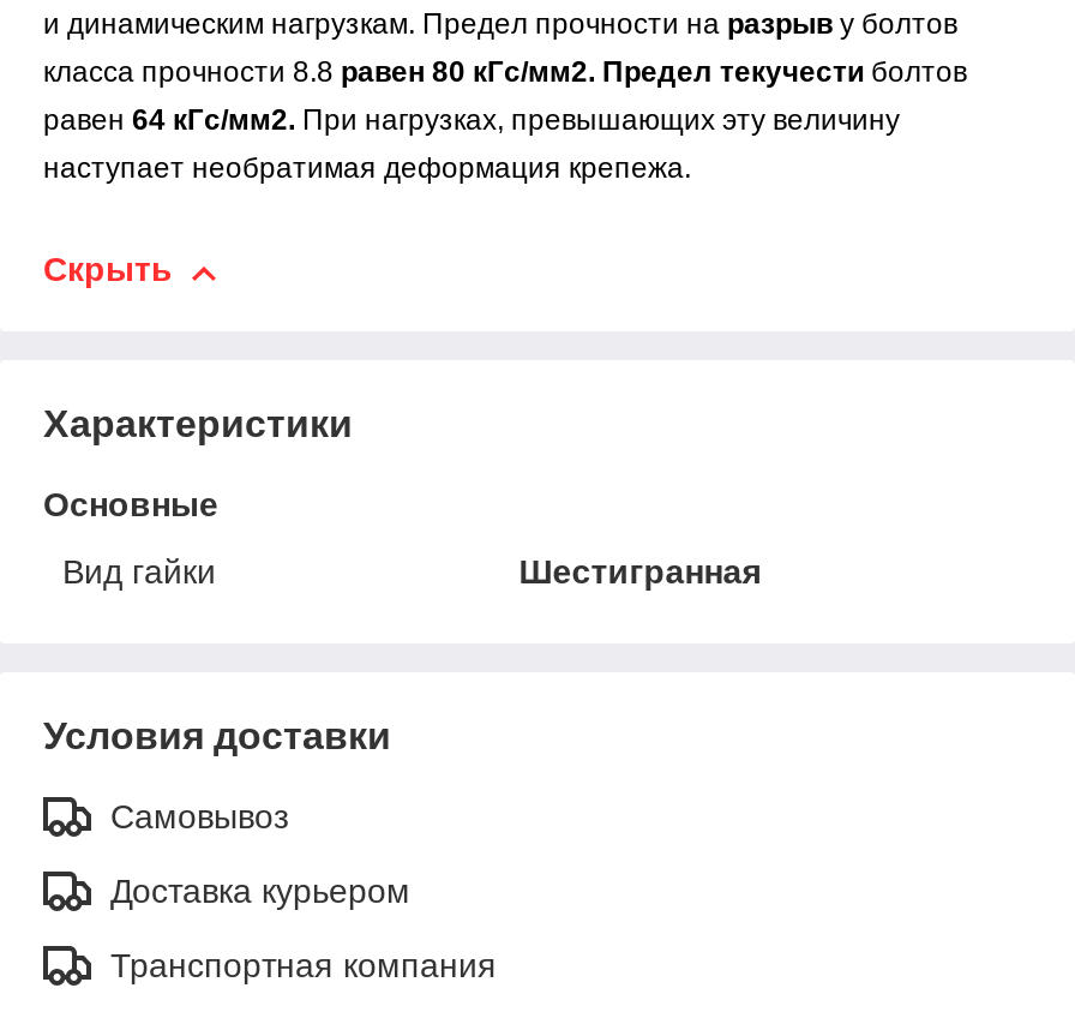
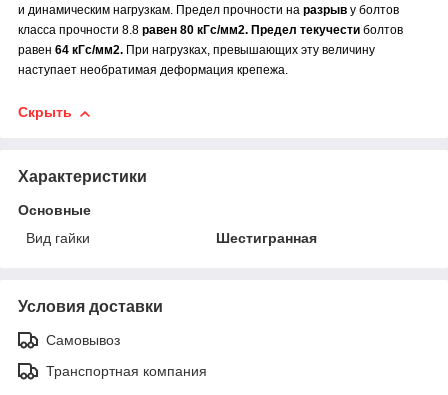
- Доставка курьером
